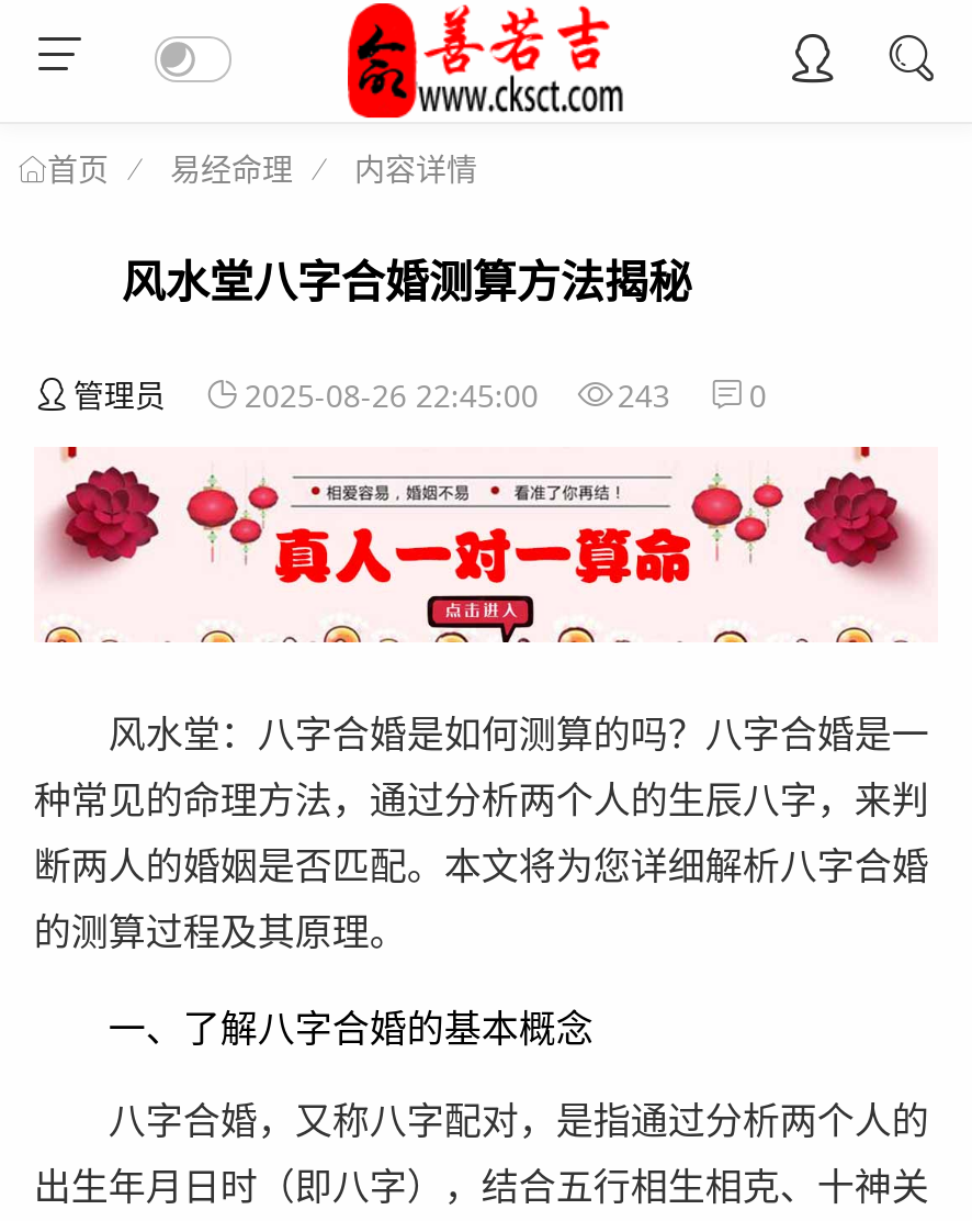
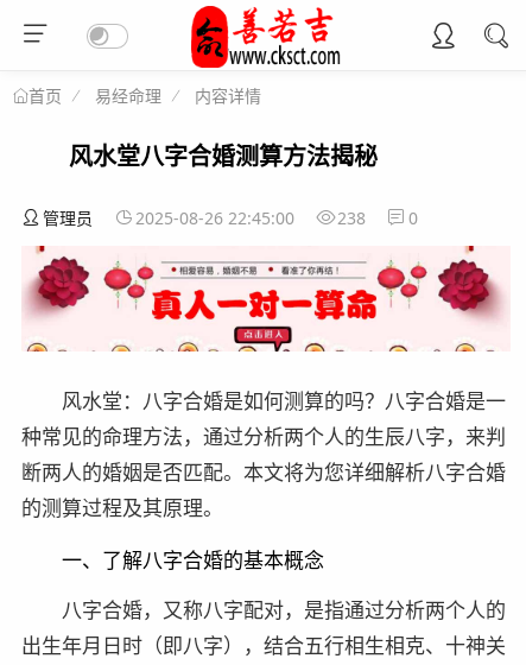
- 管理员 2025-08-26 22:45:00 243 0
+ 管理员 2025-08-26 22:45:00 238 0
